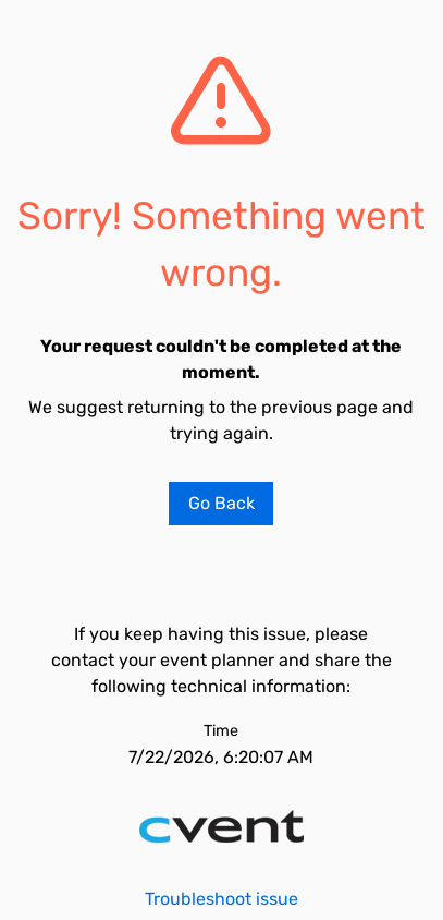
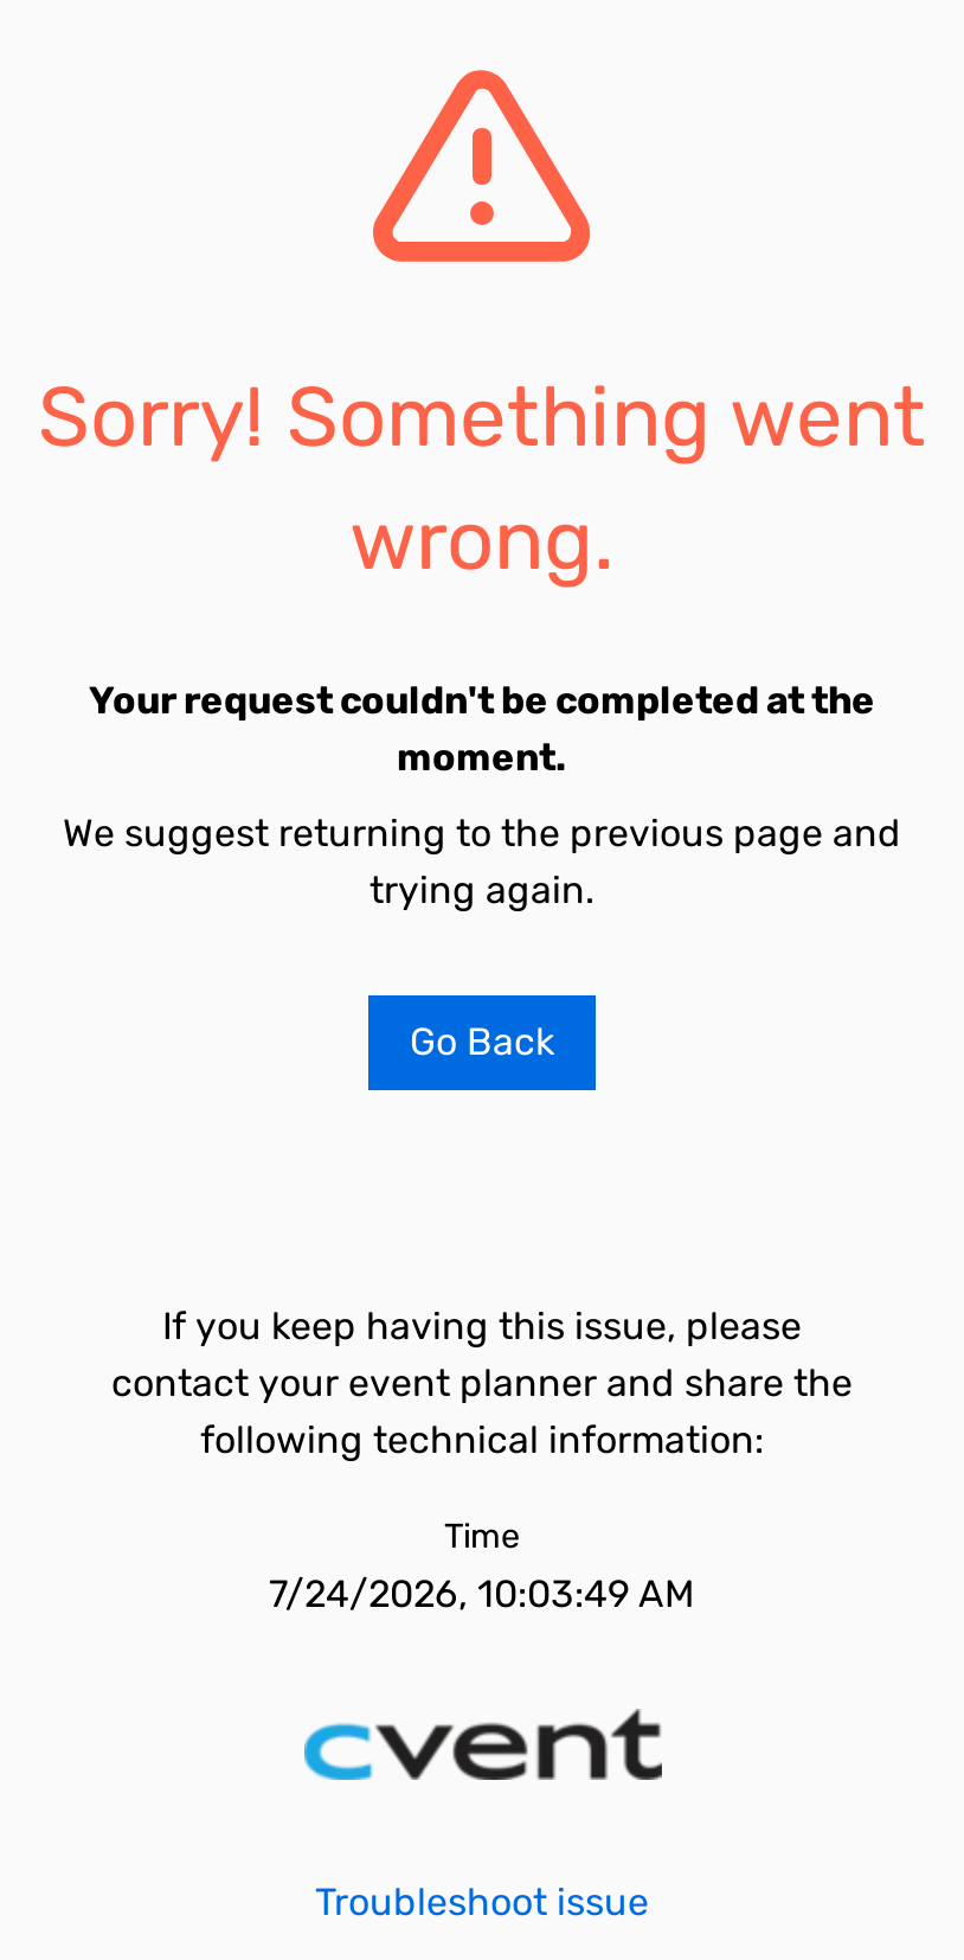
- 7/22/2026, 6:20:07 AM
+ 7/24/2026, 10:03:49 AM
